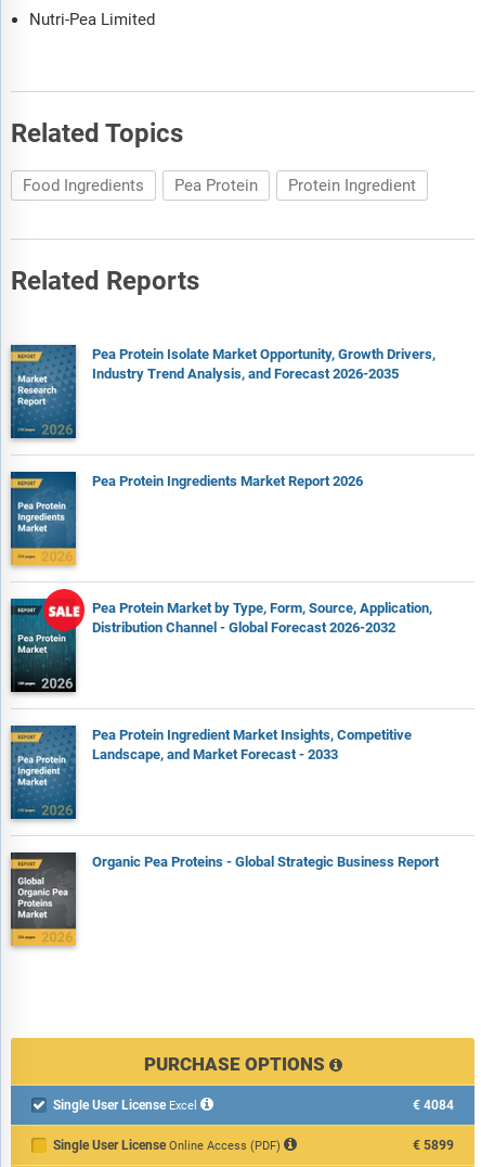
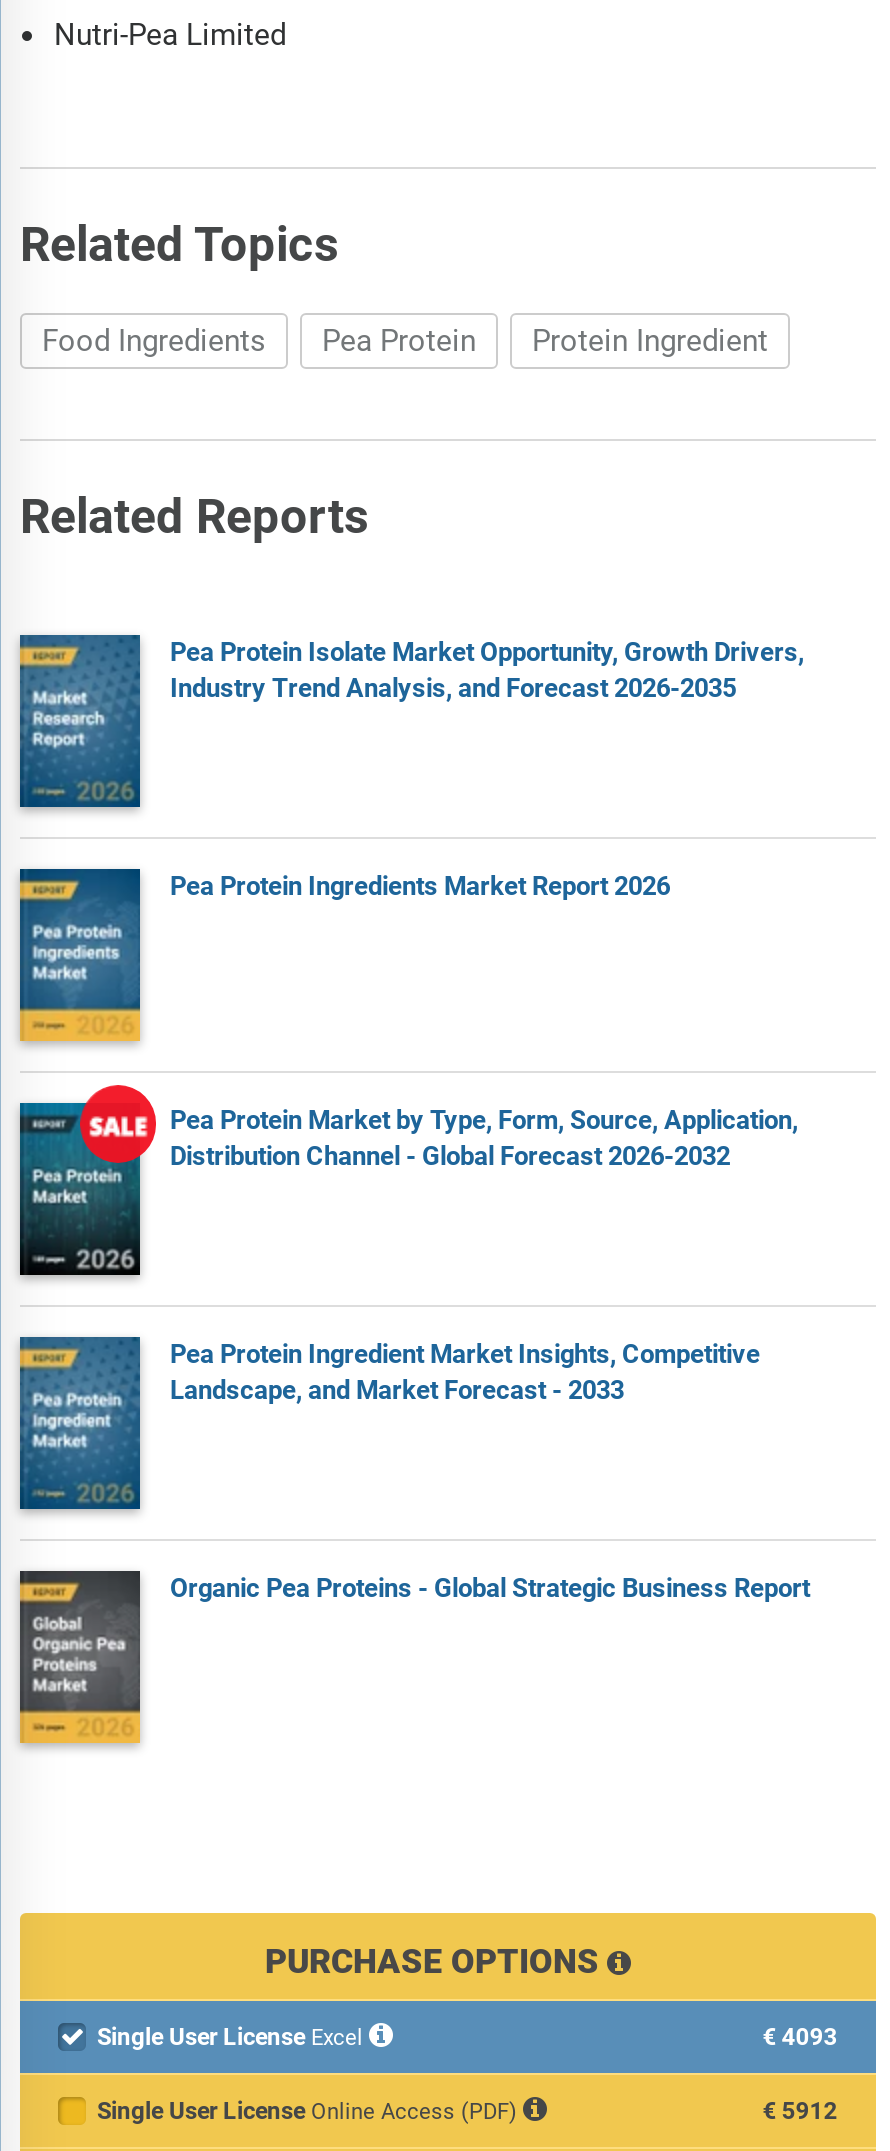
- €4084
+ €4093

- €5899
+ €5912
